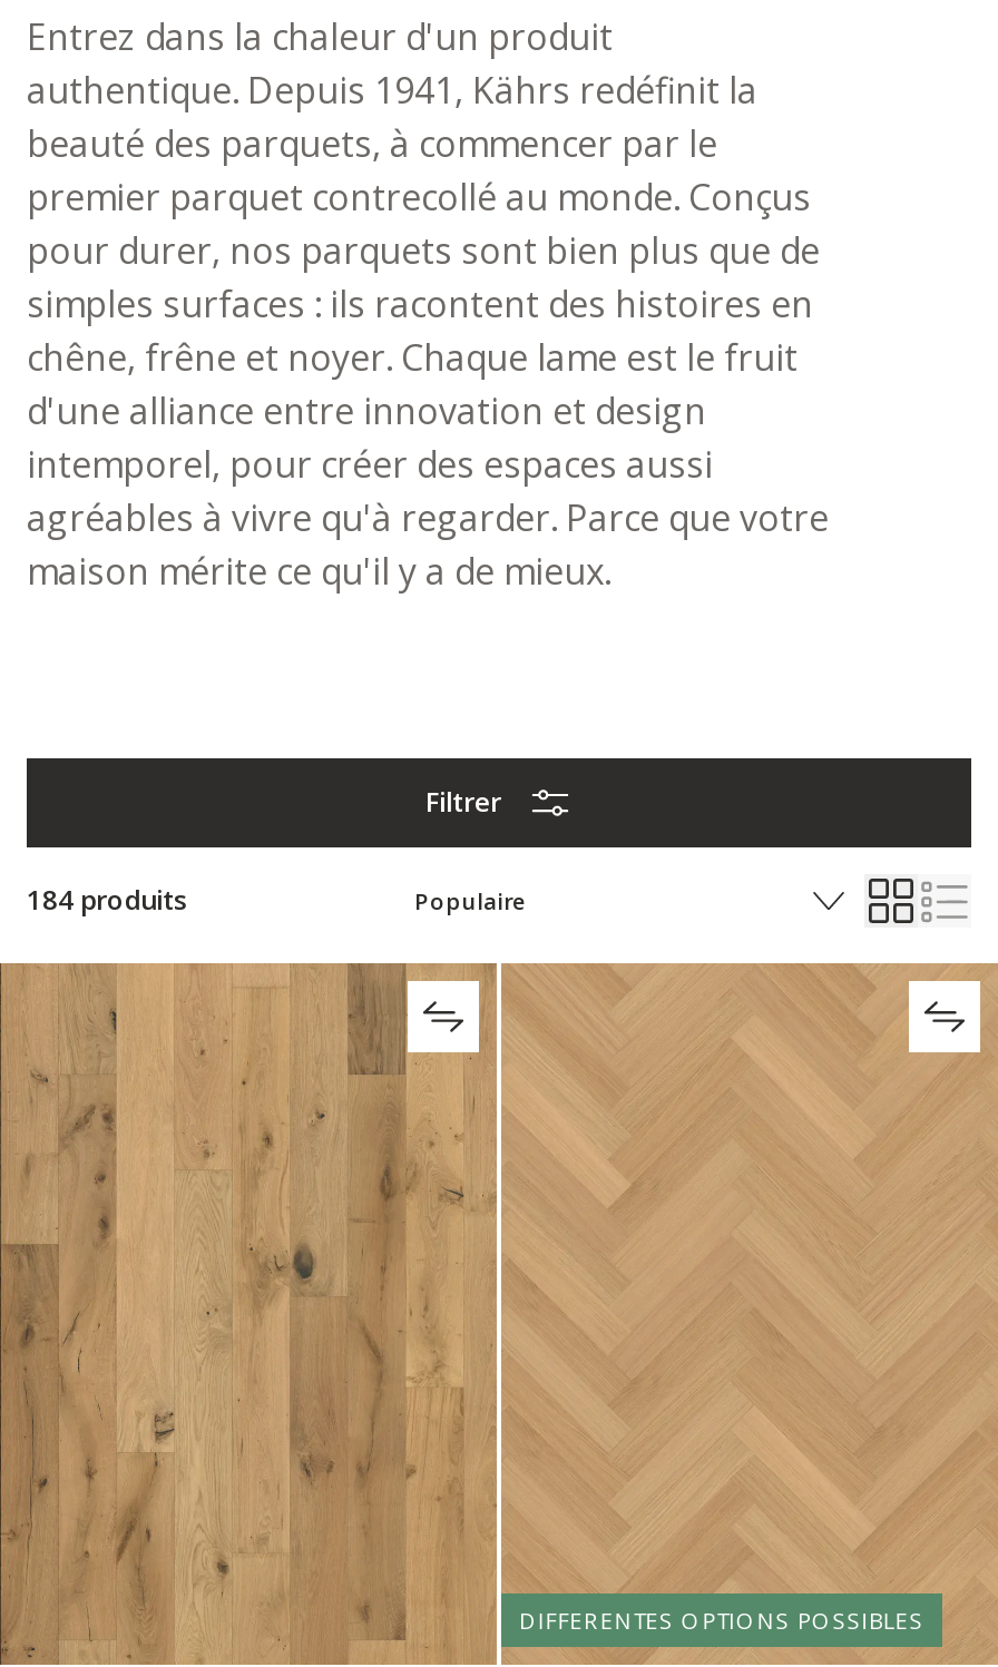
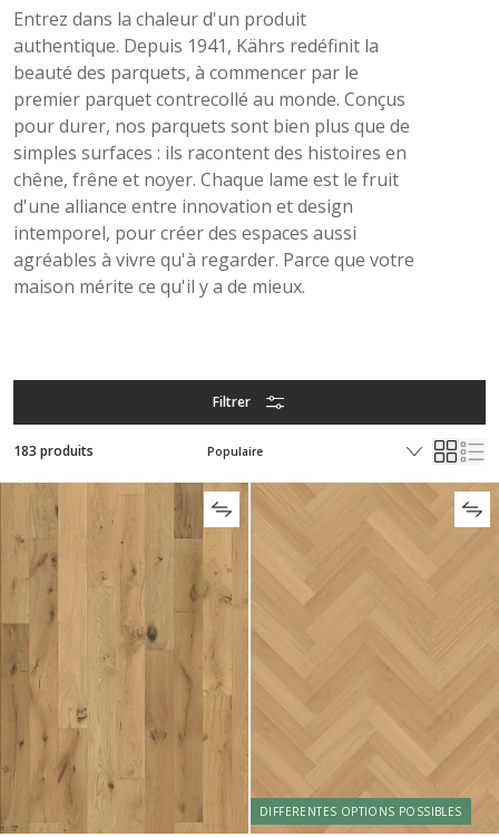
- 184 produits
+ 183 produits
